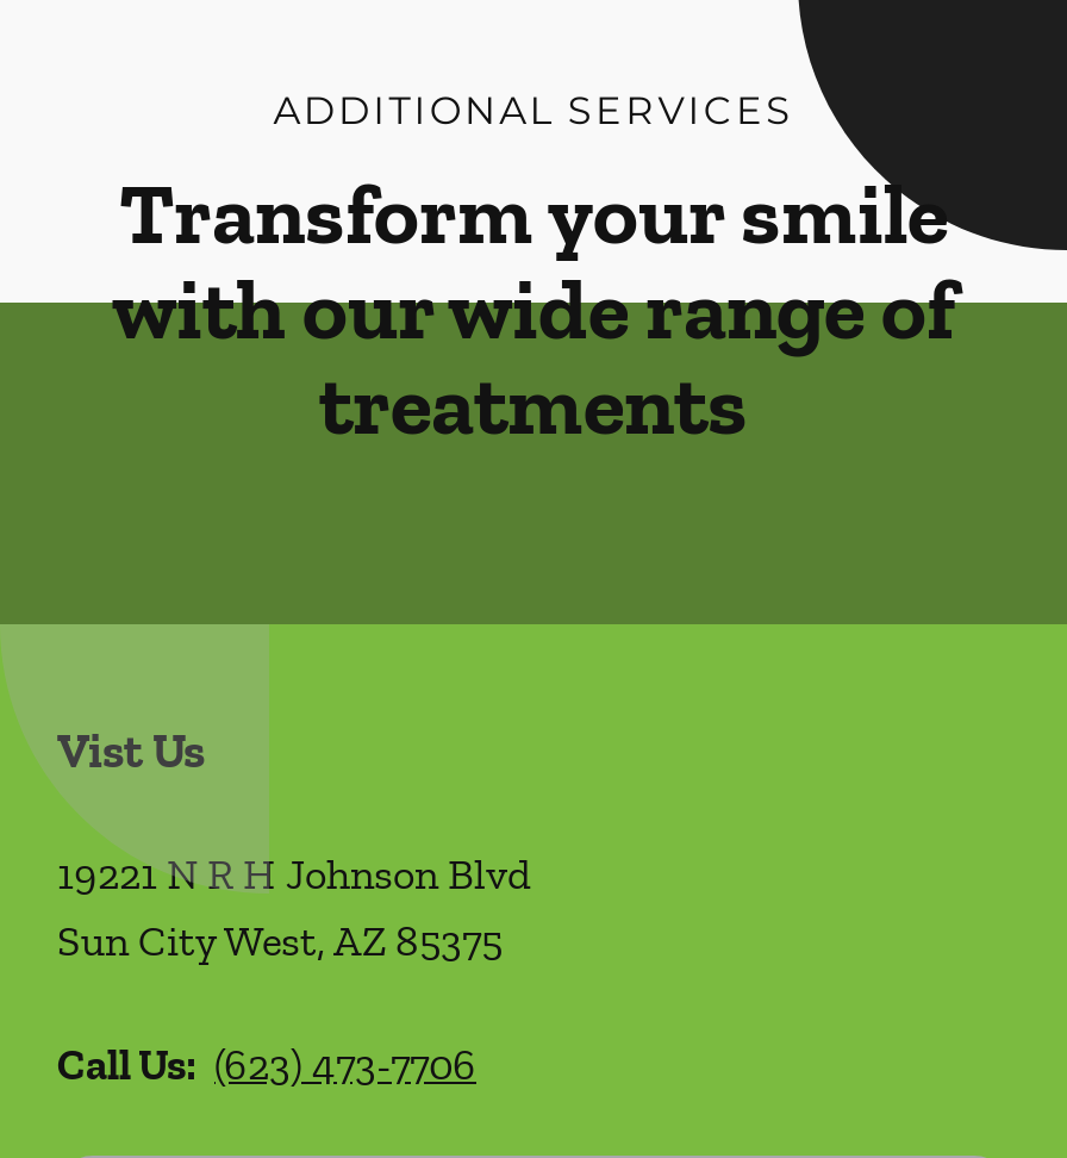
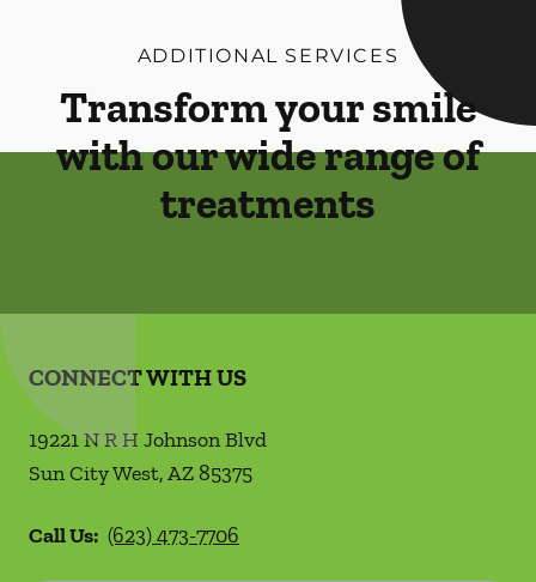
- Vist Us
+ CONNECT WITH US
